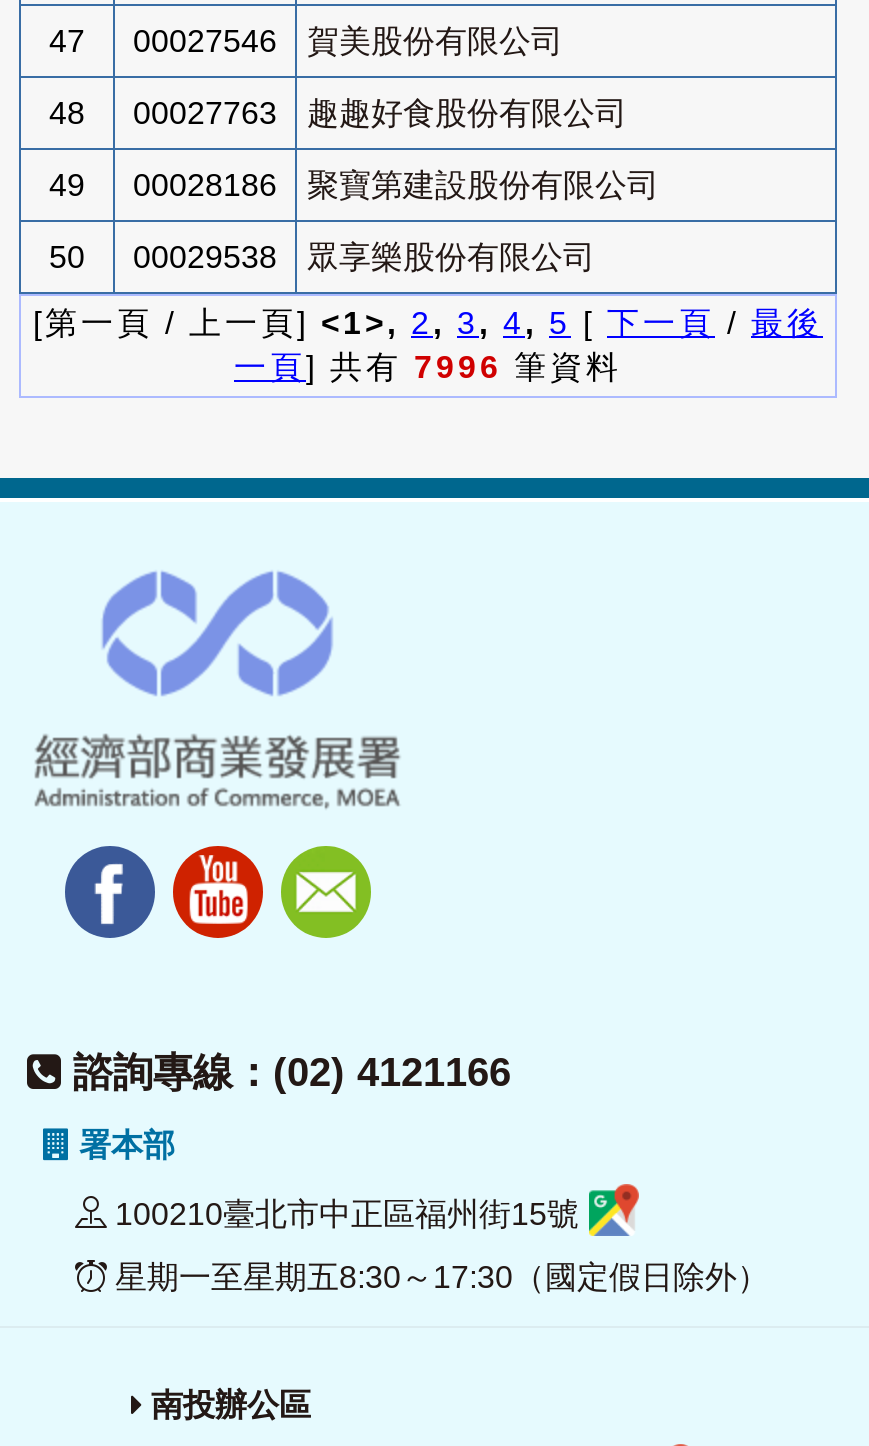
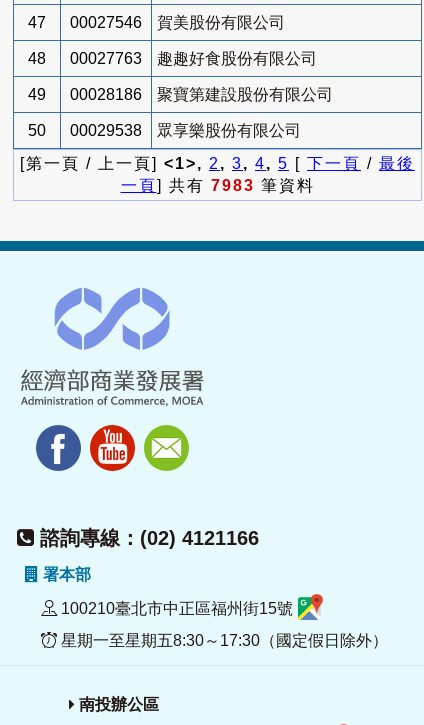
- 一頁] 共有7996筆資料
+ 一頁] 共有7983筆資料
